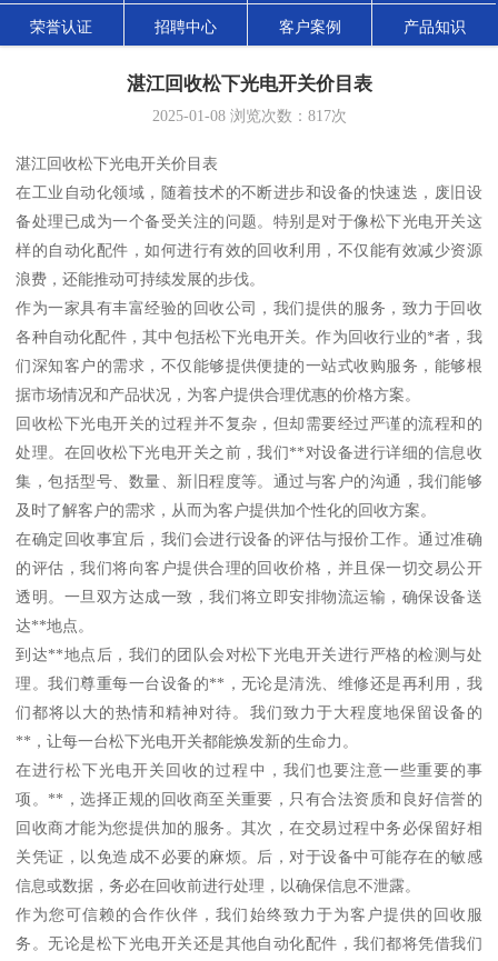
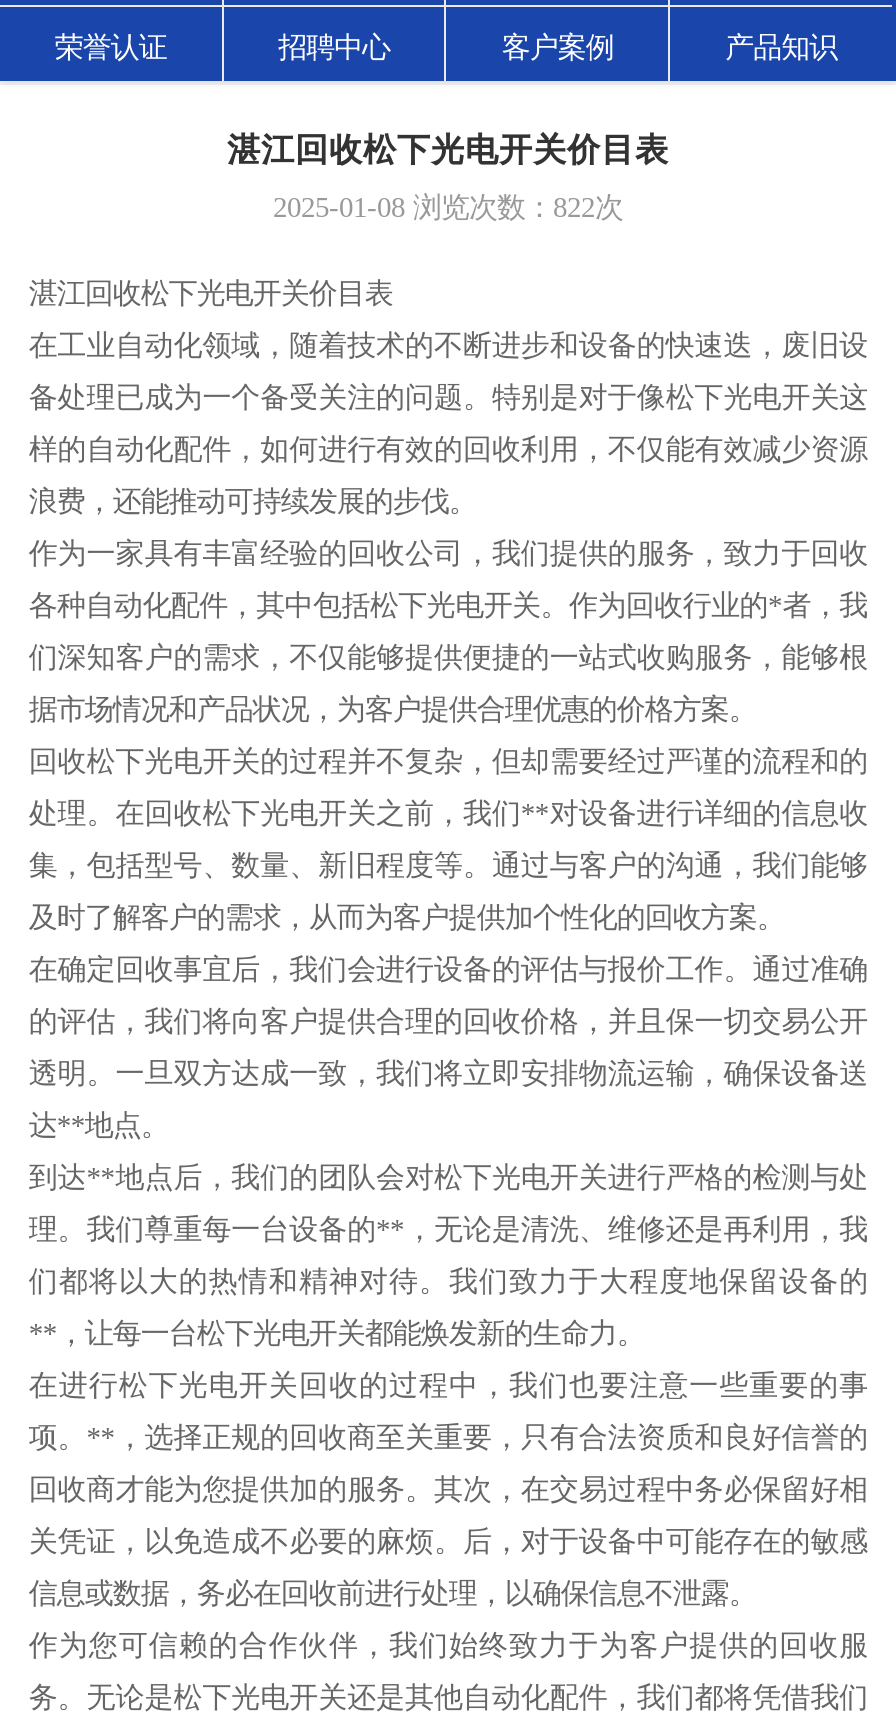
- 2025-01-08浏览次数：817次
+ 2025-01-08浏览次数：822次
